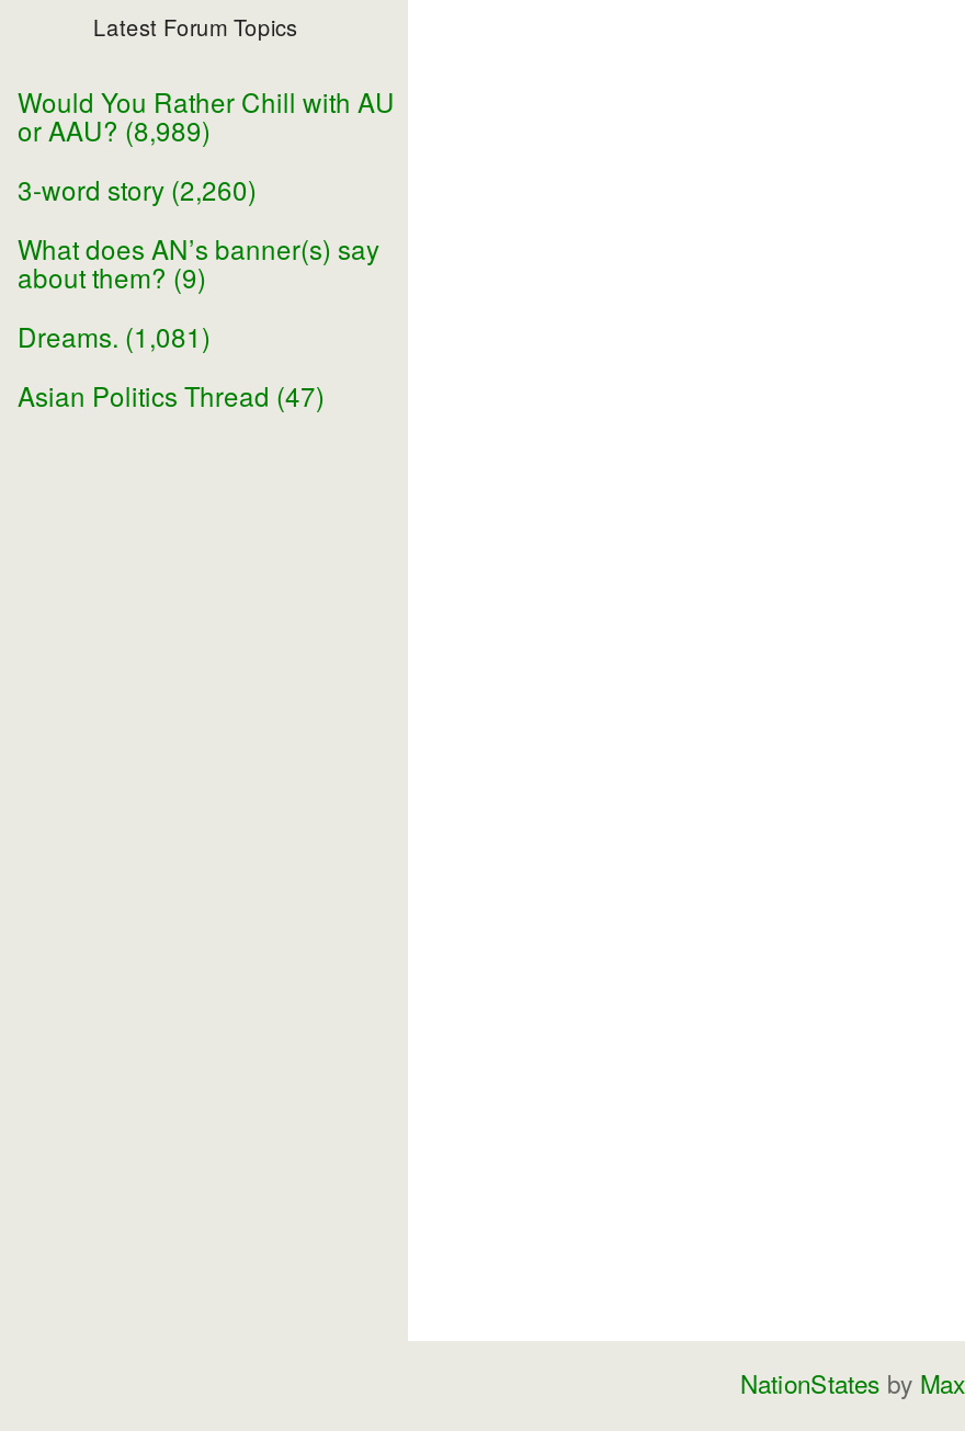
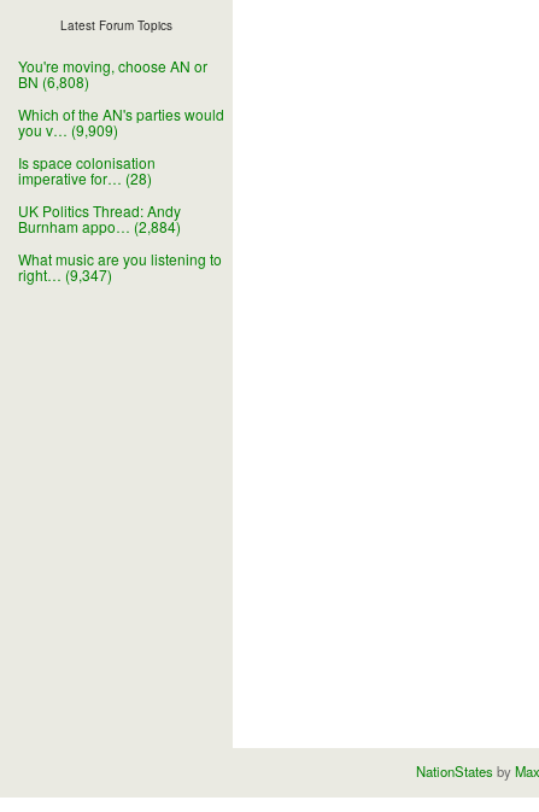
- Would You Rather Chill with AU
- or AAU? (8,989)
+ You're moving, choose AN or
+ BN (6,808)

- 3-word story (2,260)
+ Which of the AN's parties would
+ you v… (9,909)

- What does AN’s banner(s) say
- about them? (9)
+ Is space colonisation
+ imperative for… (28)

- Dreams. (1,081)
+ UK Politics Thread: Andy
+ Burnham appo… (2,884)

- Asian Politics Thread (47)
+ What music are you listening to
+ right… (9,347)
